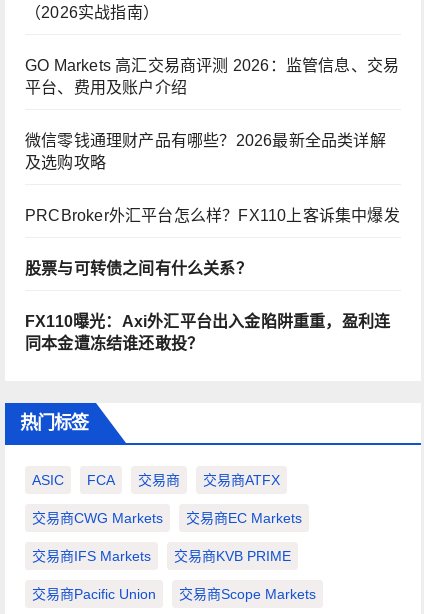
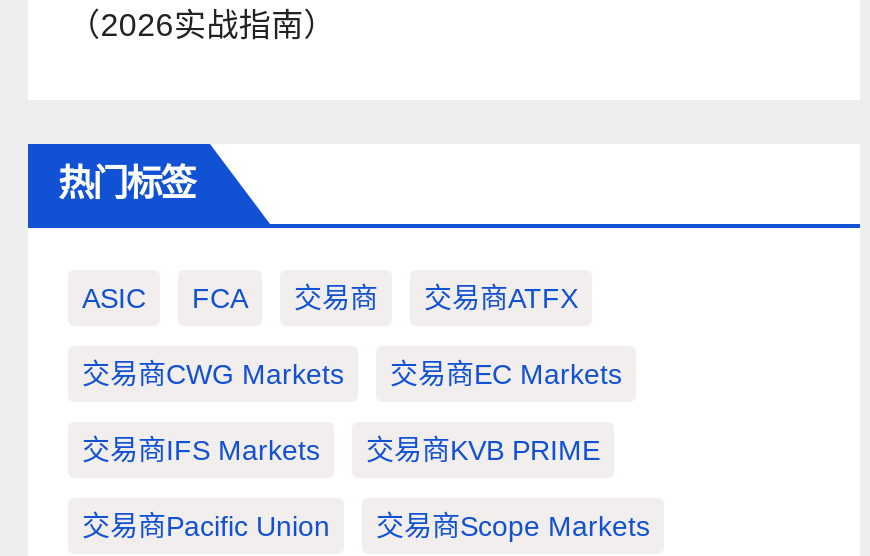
- GO Markets 高汇交易商评测 2026：监管信息、交易
- 平台、费用及账户介绍
- 微信零钱通理财产品有哪些？2026最新全品类详解
- 及选购攻略
- PRCBroker外汇平台怎么样？FX110上客诉集中爆发
- 股票与可转债之间有什么关系？
- FX110曝光：Axi外汇平台出入金陷阱重重，盈利连
- 同本金遭冻结谁还敢投？
